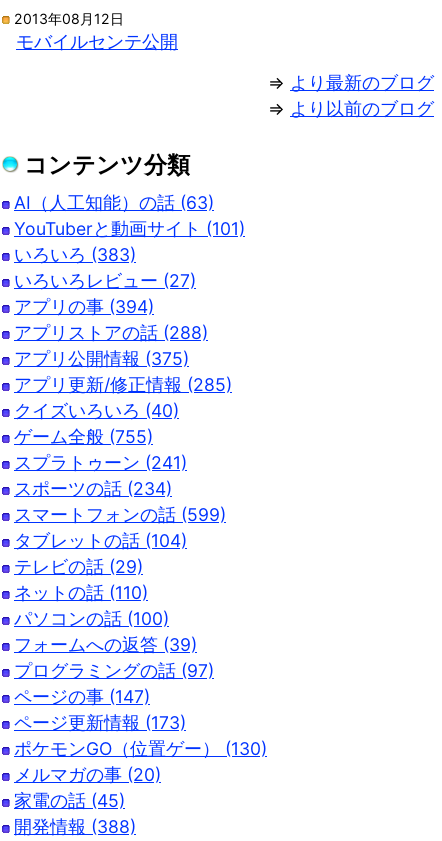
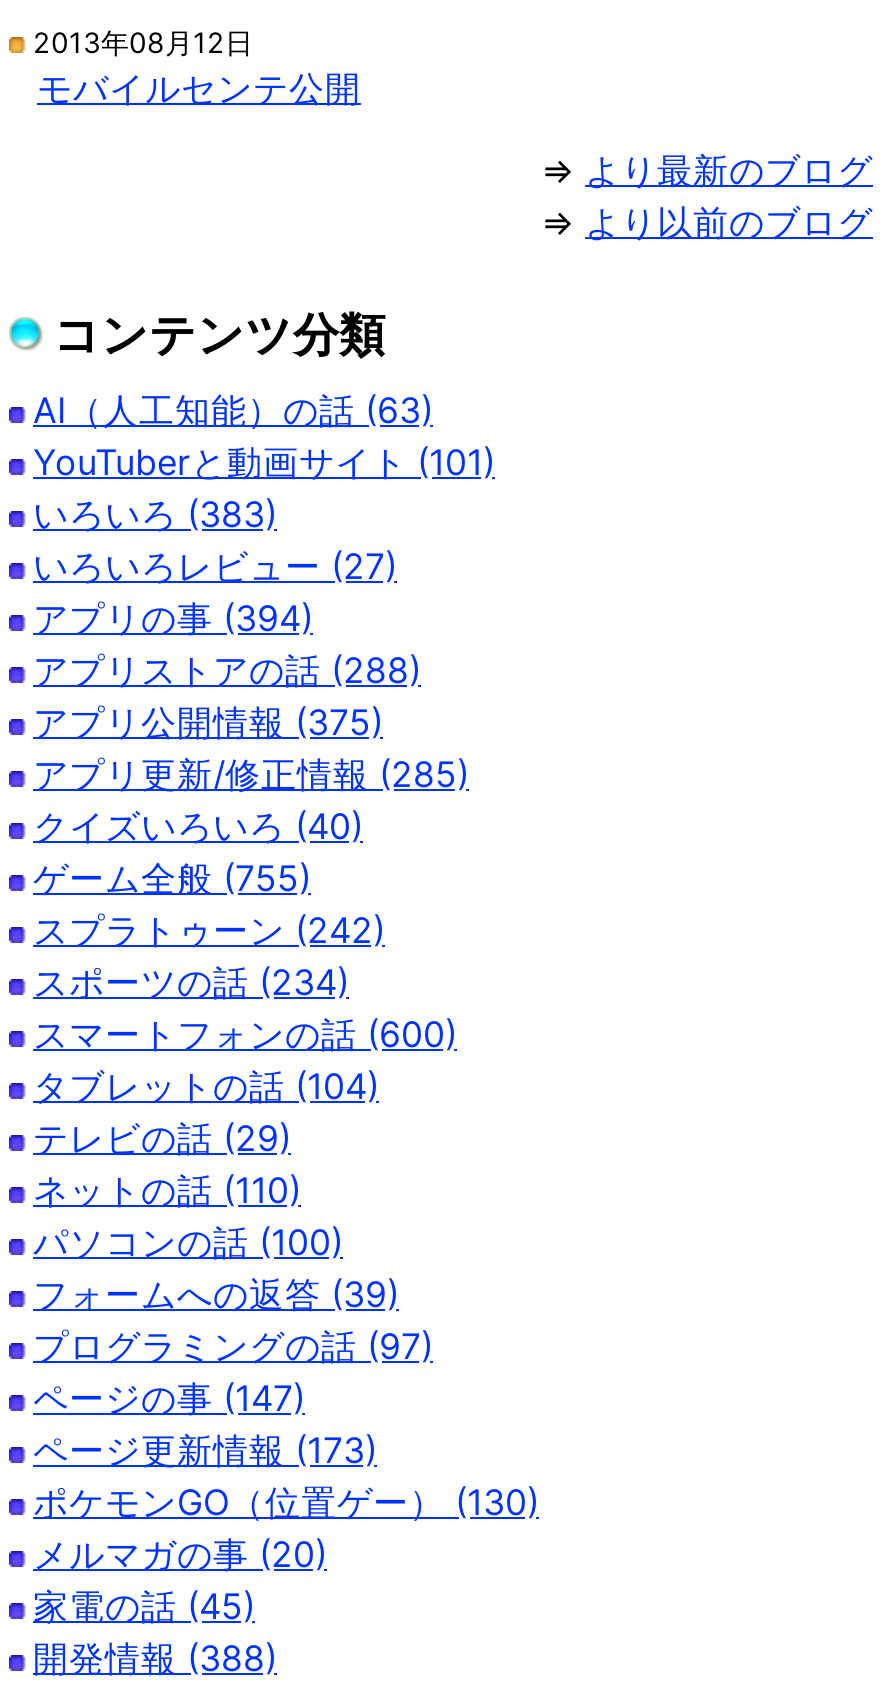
- スプラトゥーン (241)
+ スプラトゥーン (242)

- スマートフォンの話 (599)
+ スマートフォンの話 (600)
